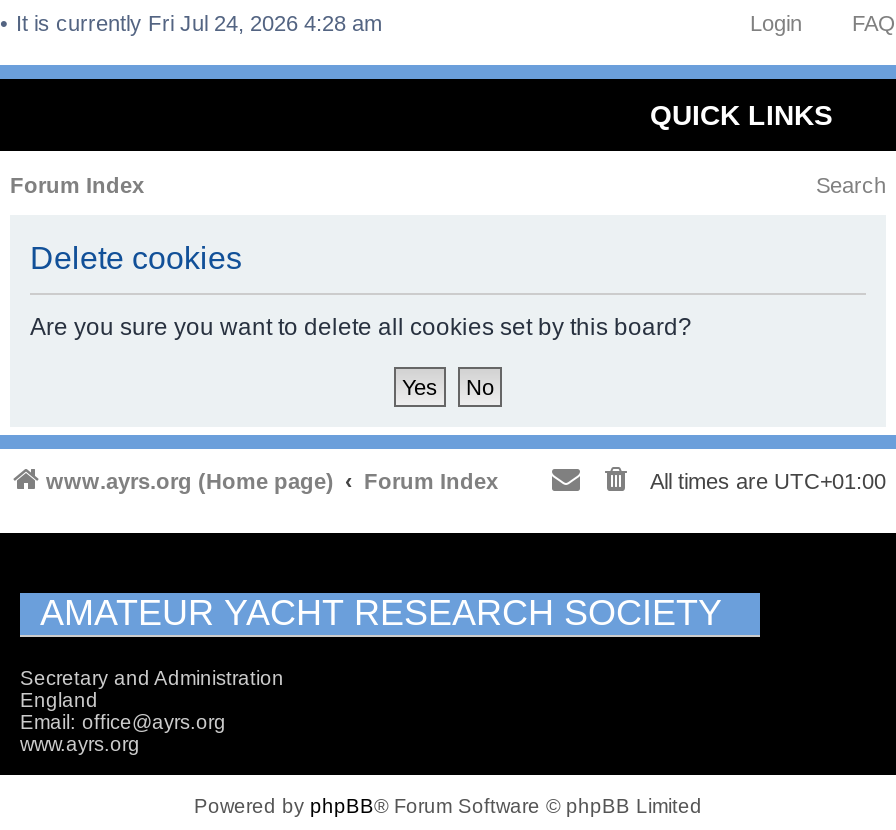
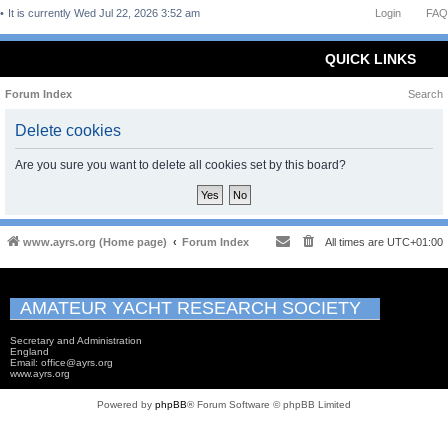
- It is currently Fri Jul 24, 2026 4:28 am
+ It is currently Wed Jul 22, 2026 3:52 am
